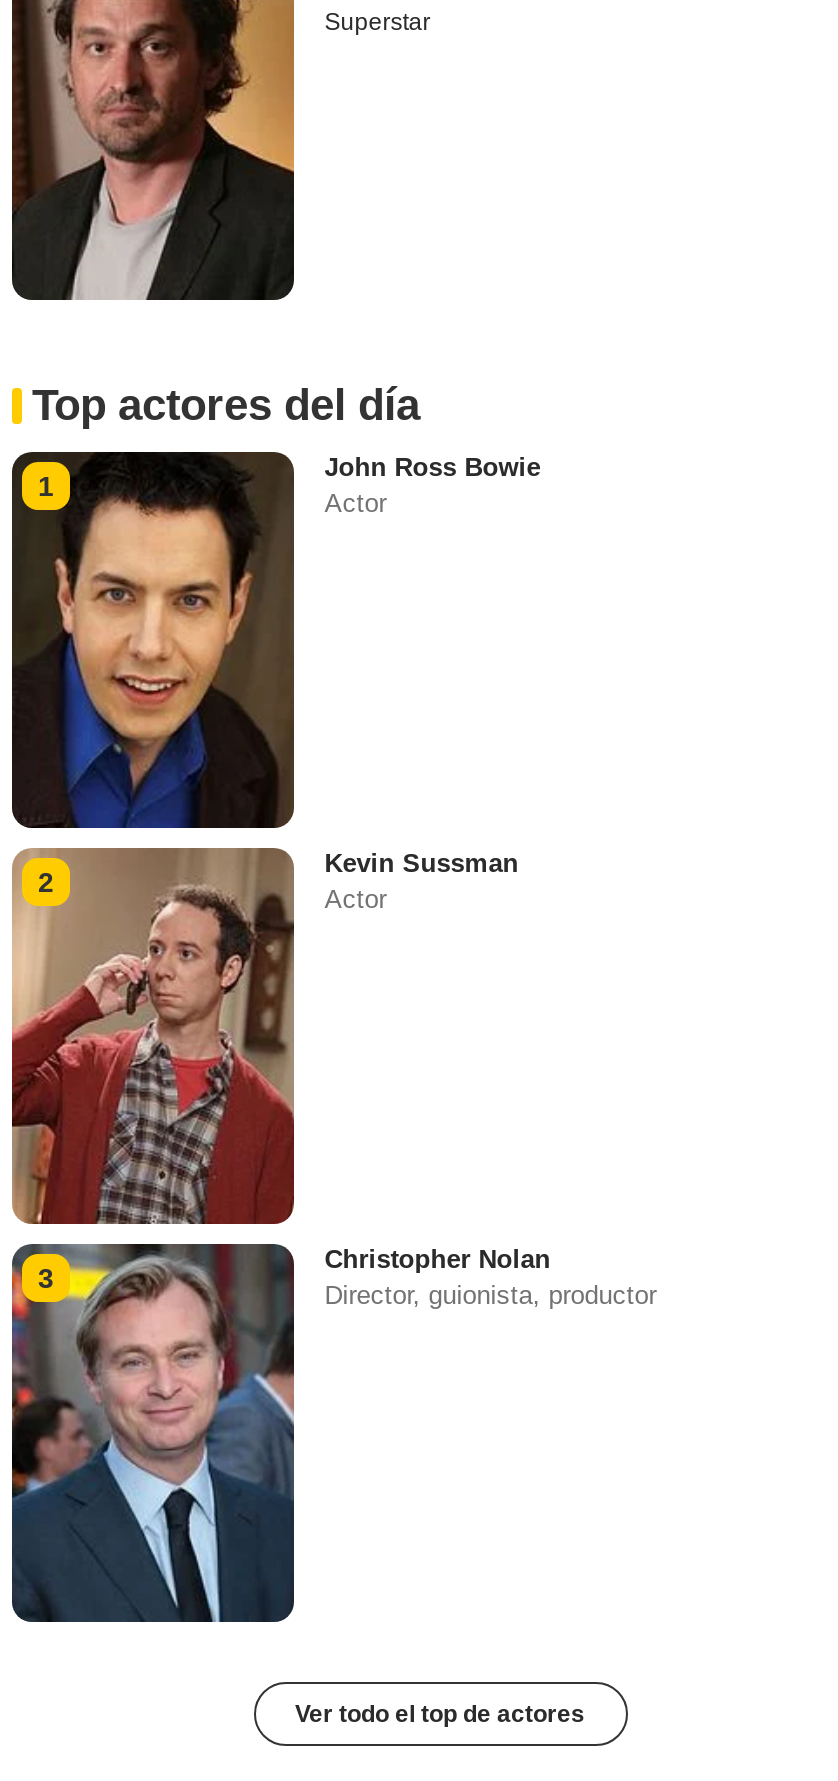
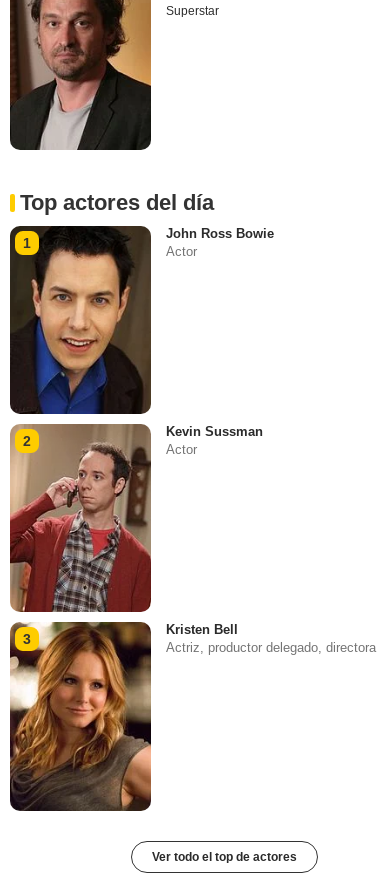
- [image]
- Christopher Nolan
- Director, guionista, productor
+ [image]
+ Kristen Bell
+ Actriz, productor delegado, directora
